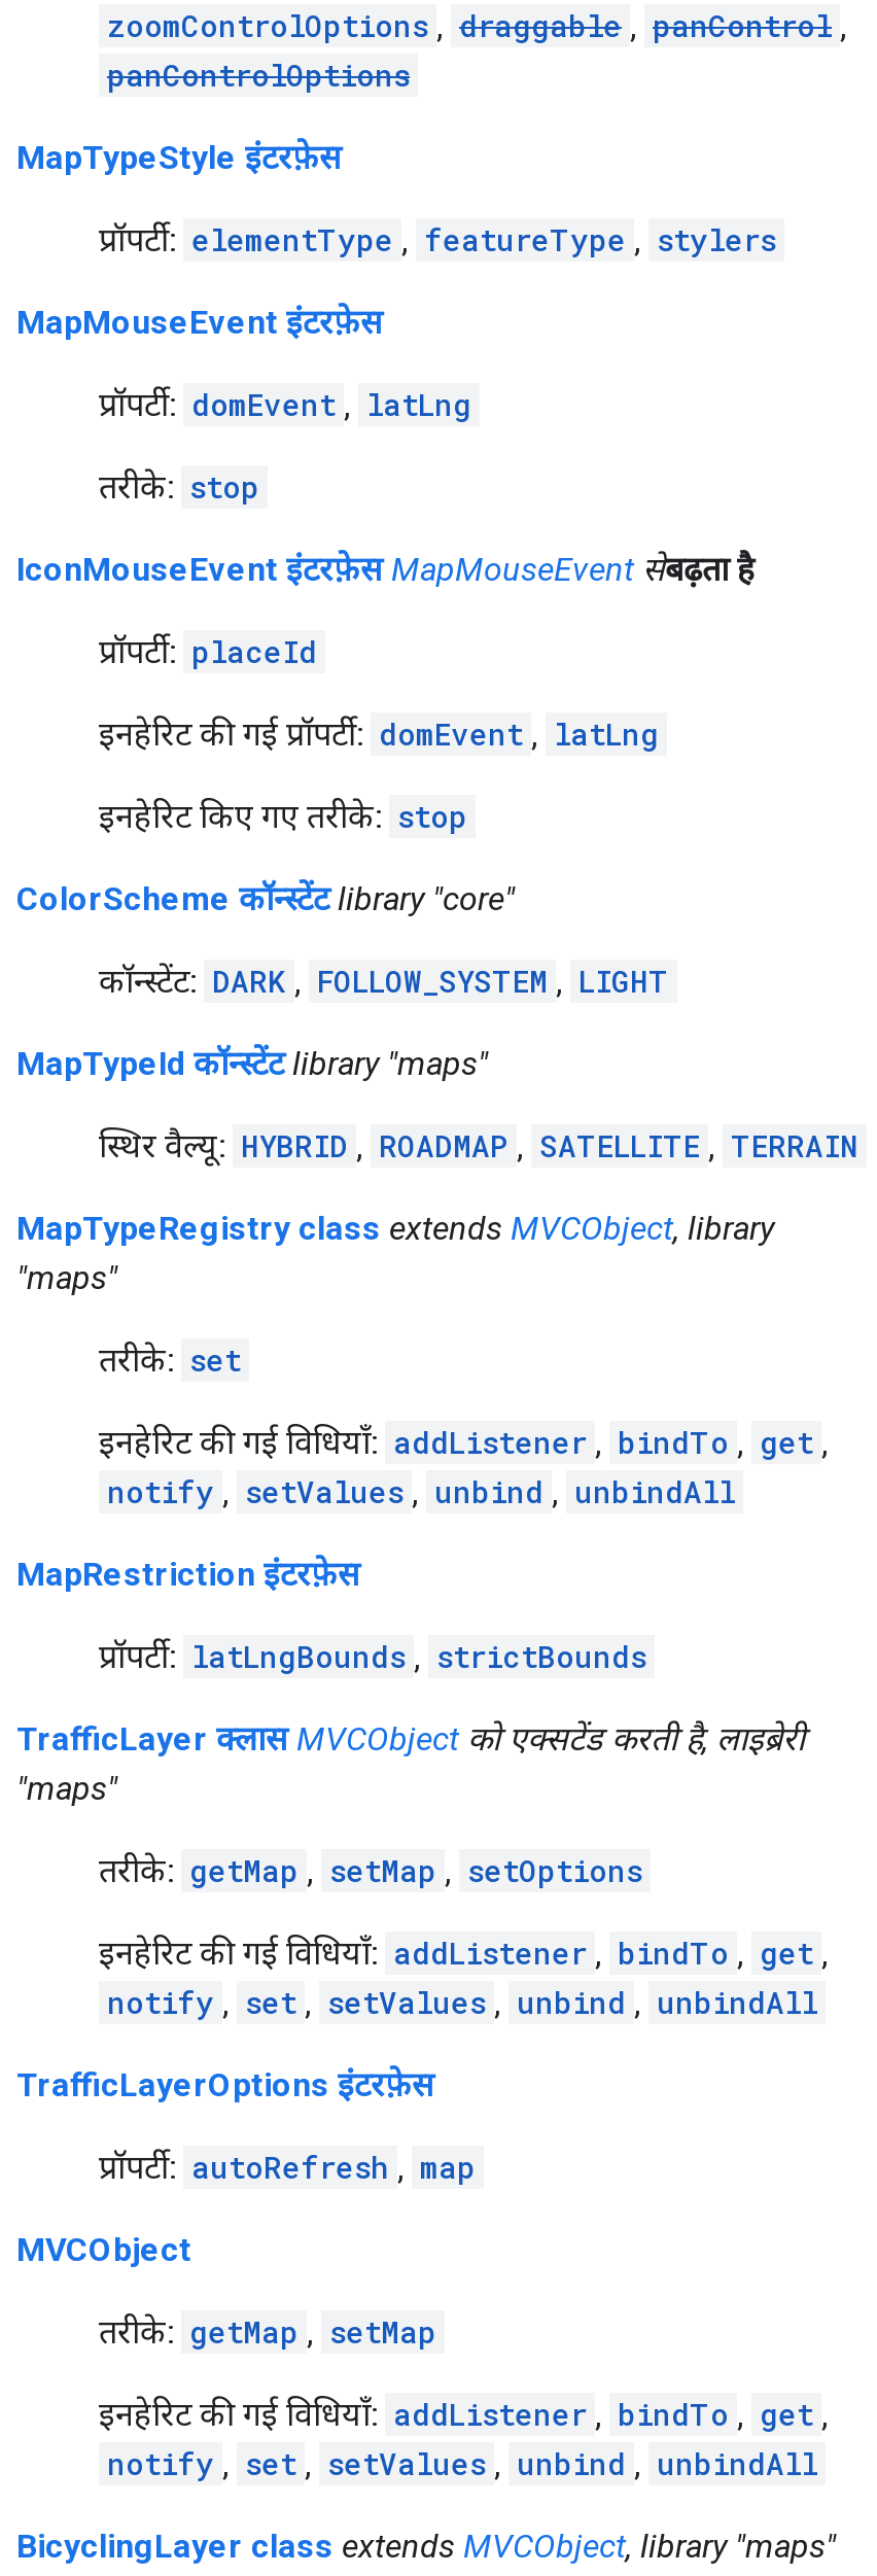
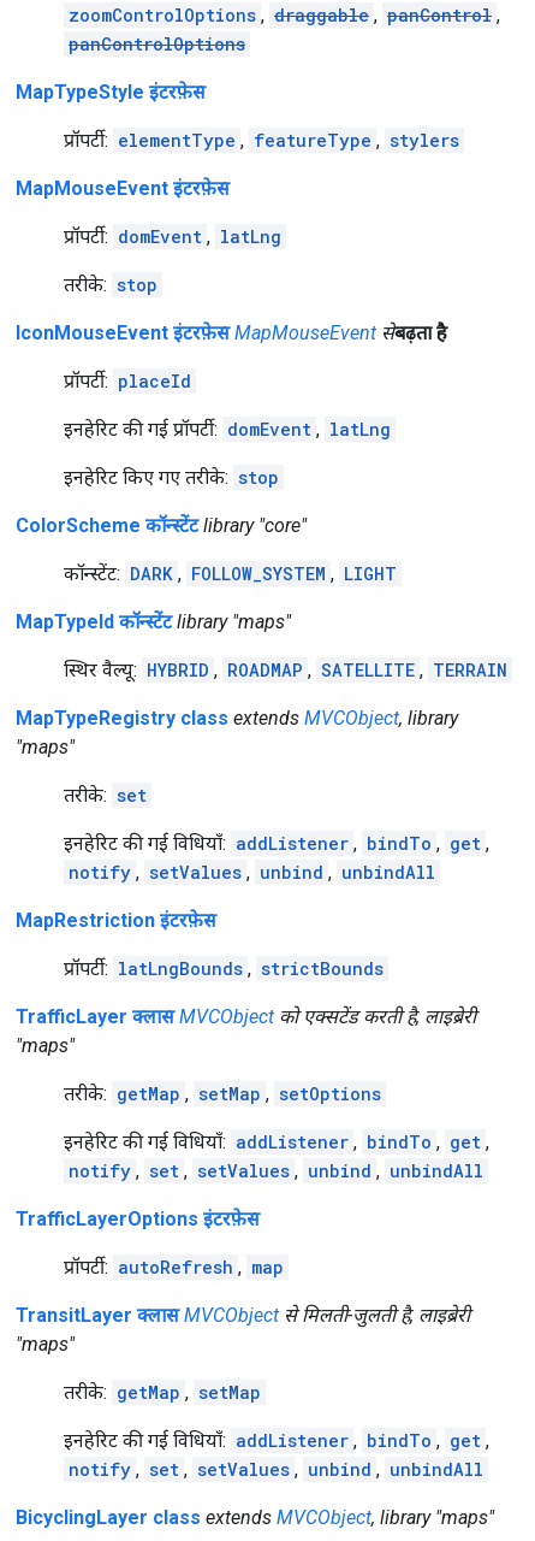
- MVCObject
+ TransitLayer क्लास MVCObject से मिलती-जुलती है, लाइब्रेरी
+ "maps"
